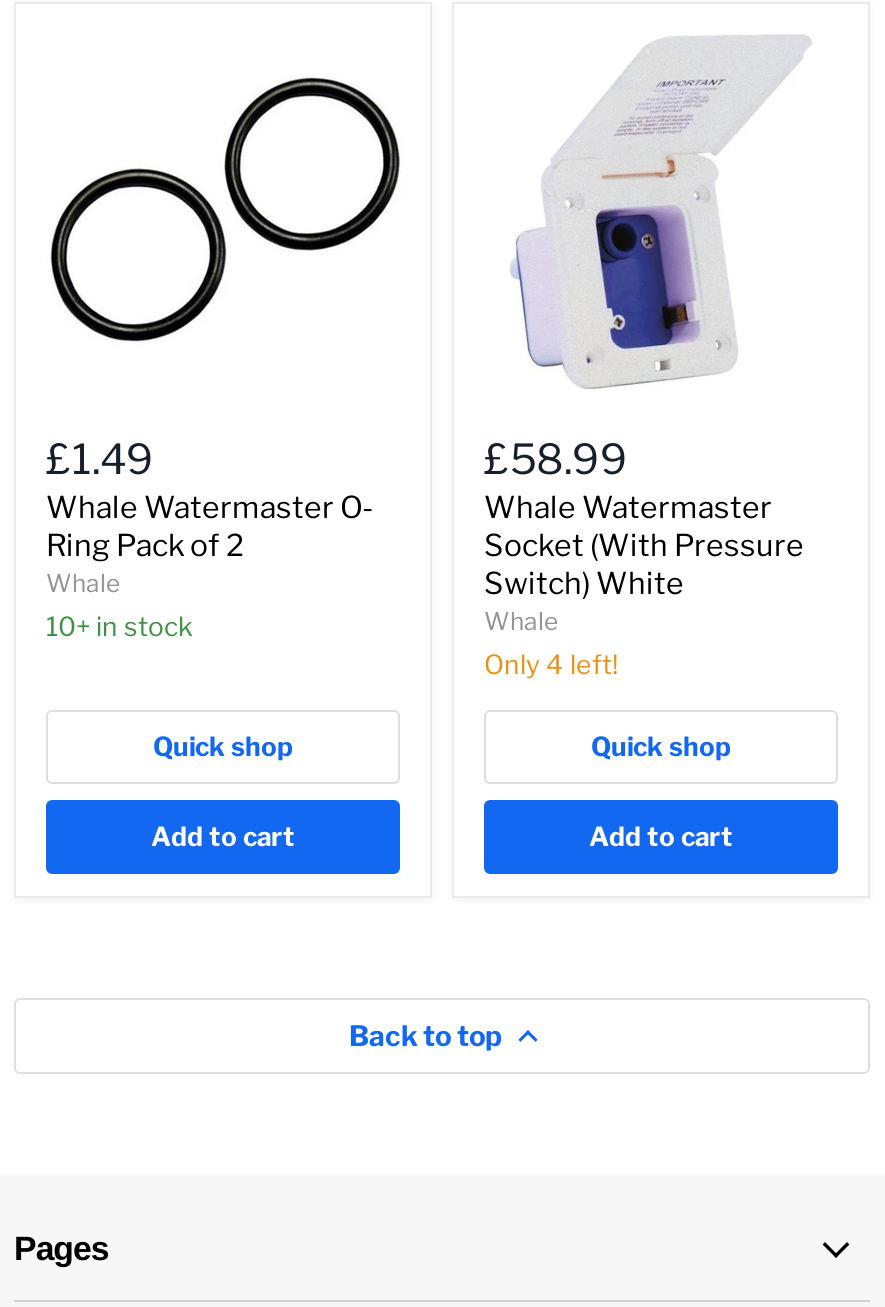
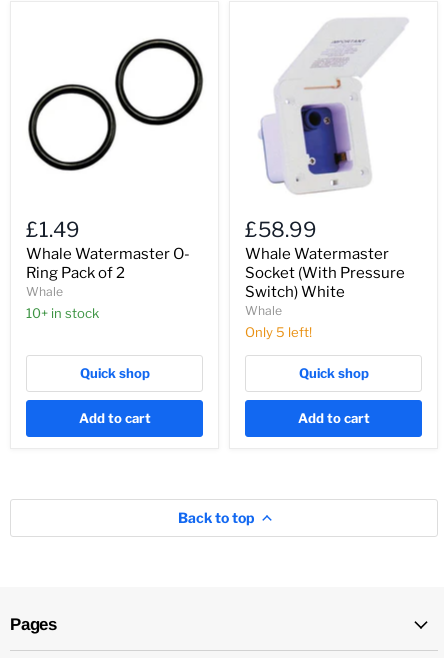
- Only 4 left!
+ Only 5 left!
